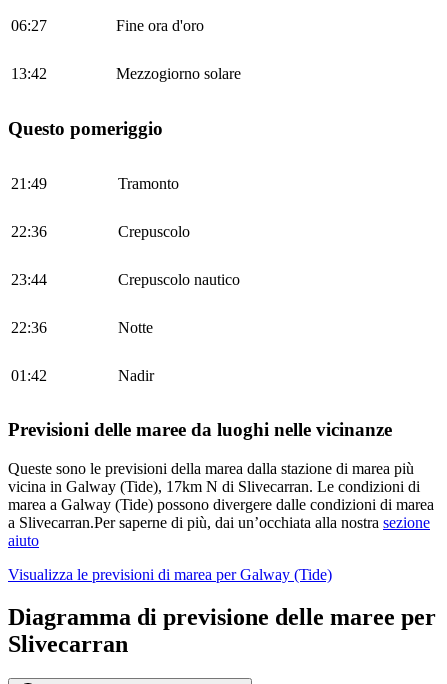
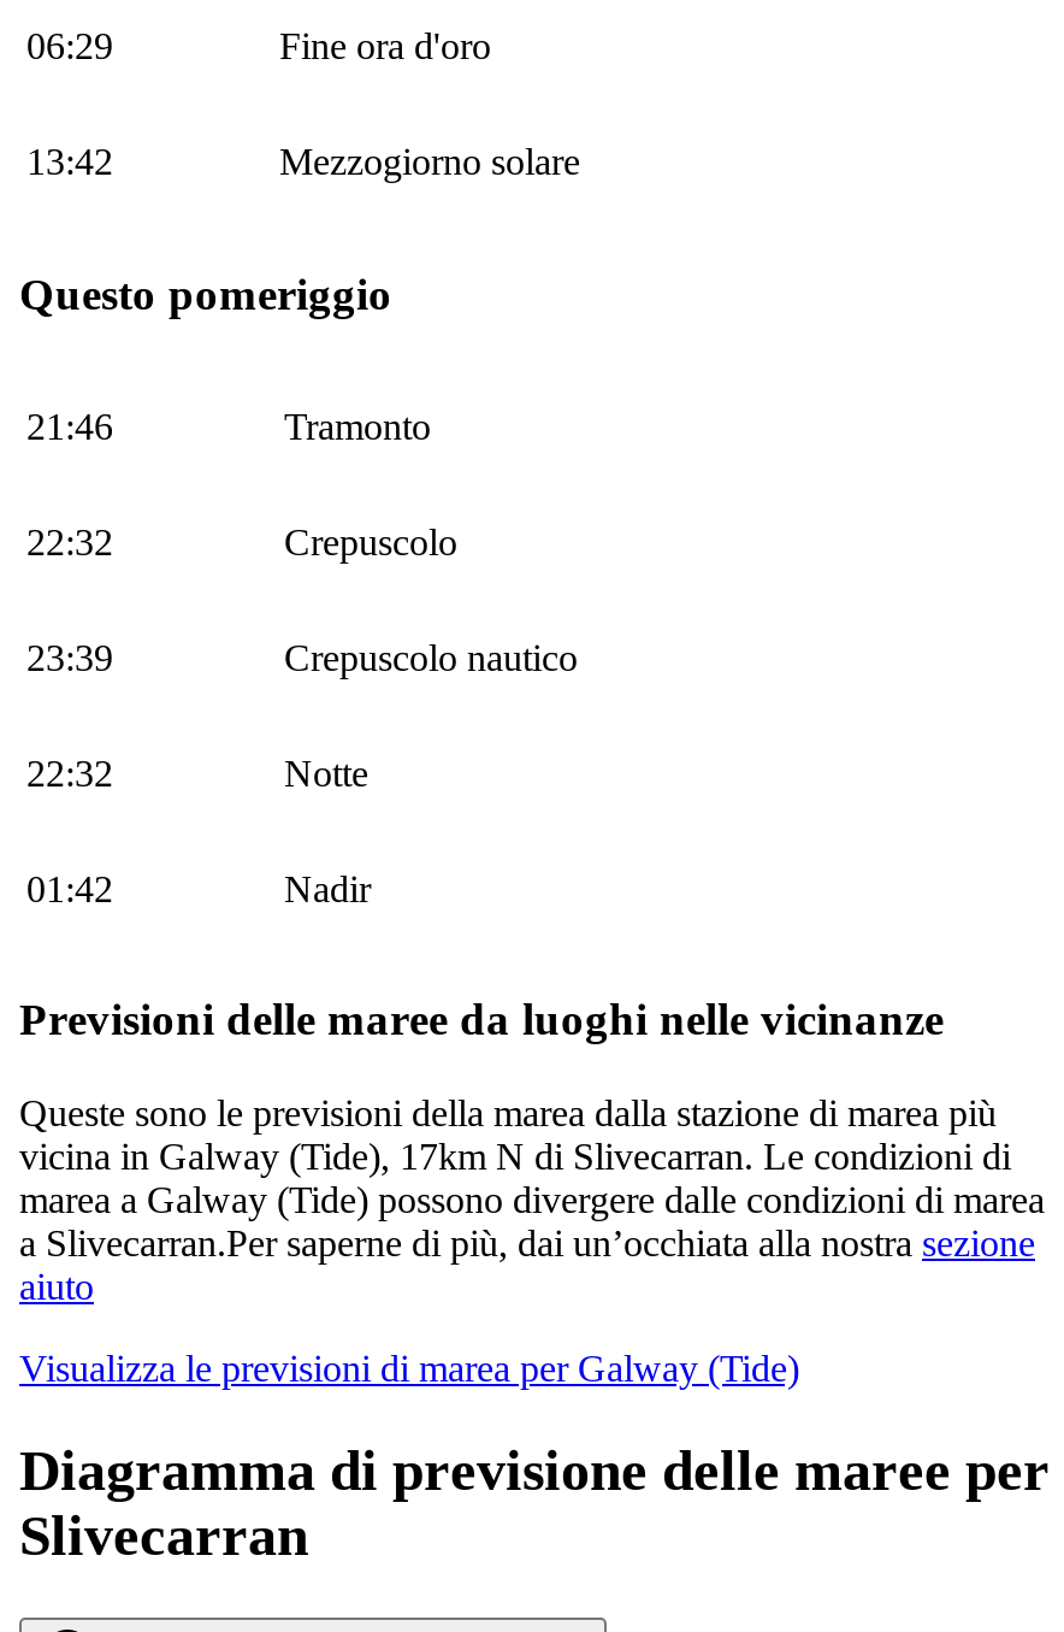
- 06:27
+ 06:29

- 21:49
+ 21:46

- 22:36
+ 22:32

- 23:44
+ 23:39

- 22:36
+ 22:32
